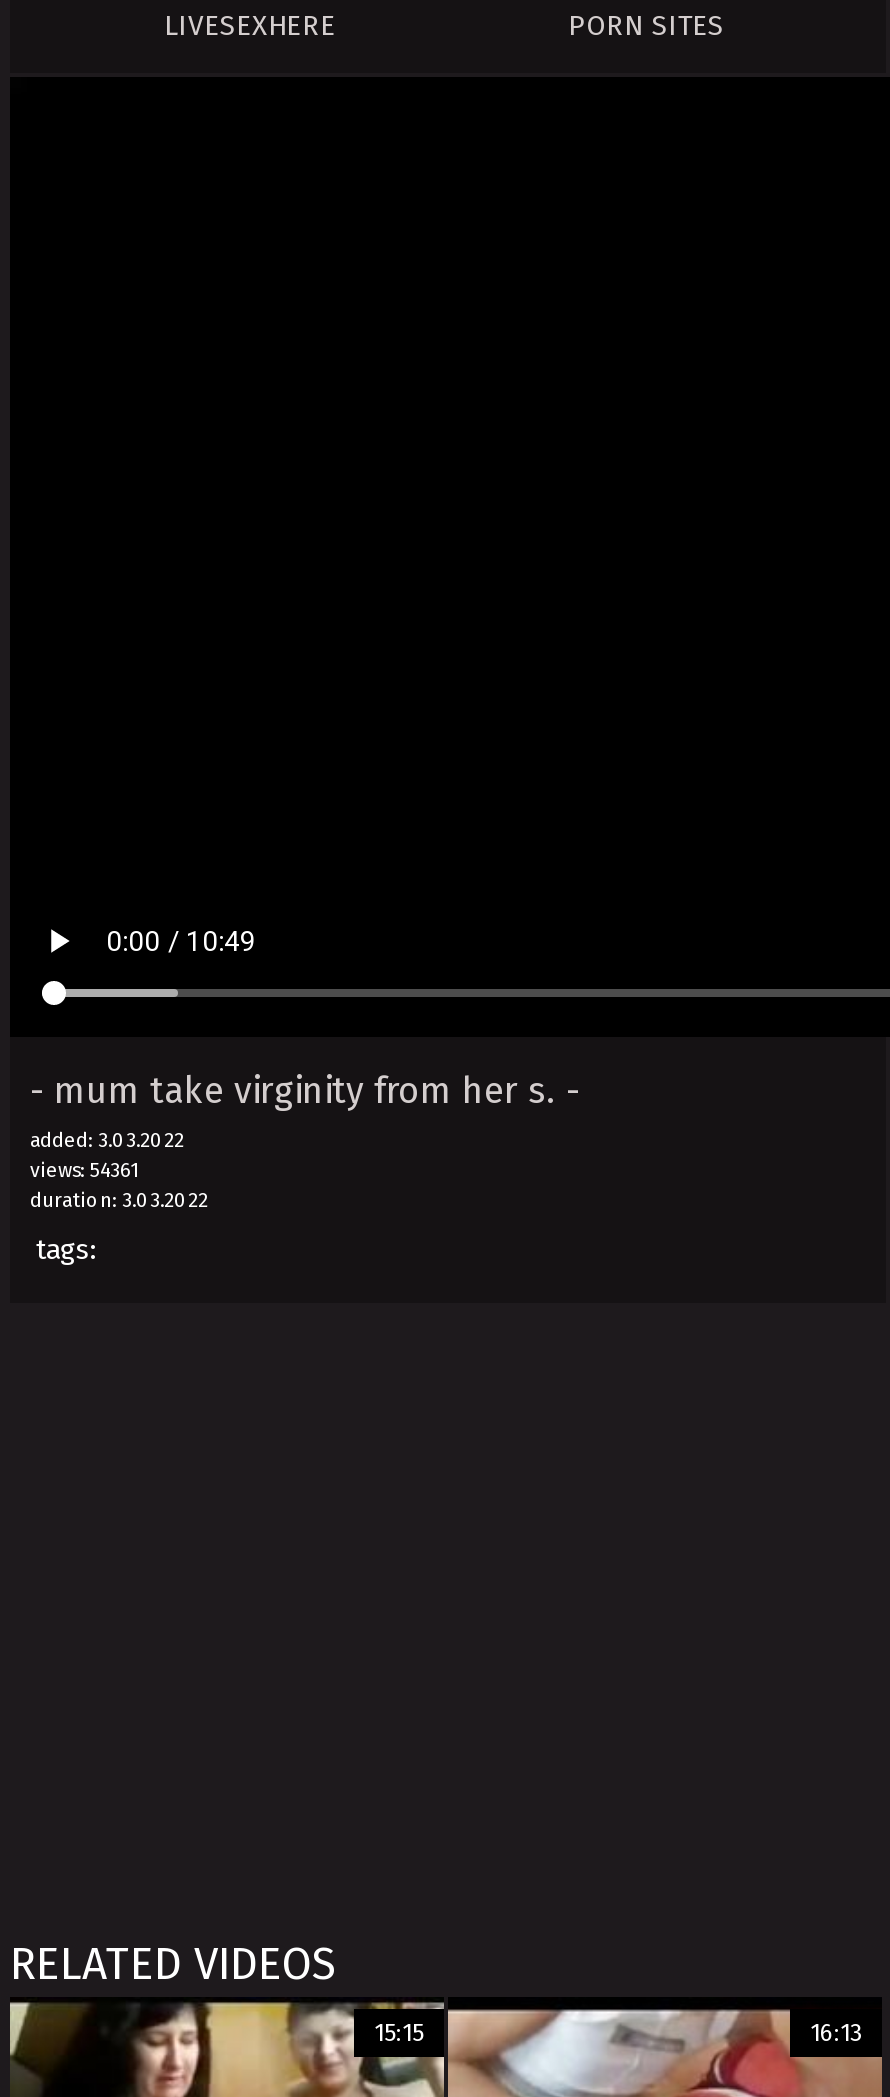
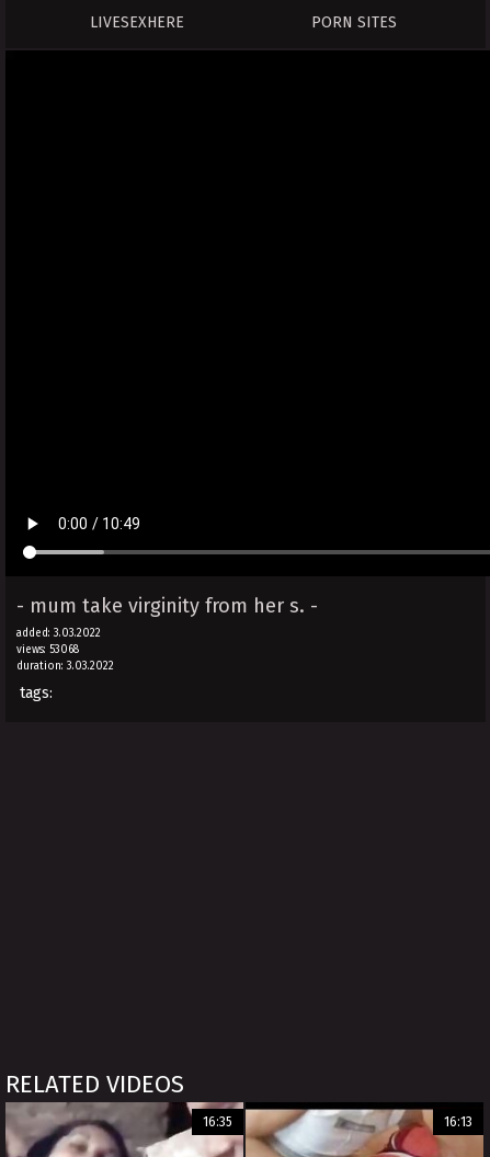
- views: 54361
+ views: 53068

- 15:15
+ 16:35
